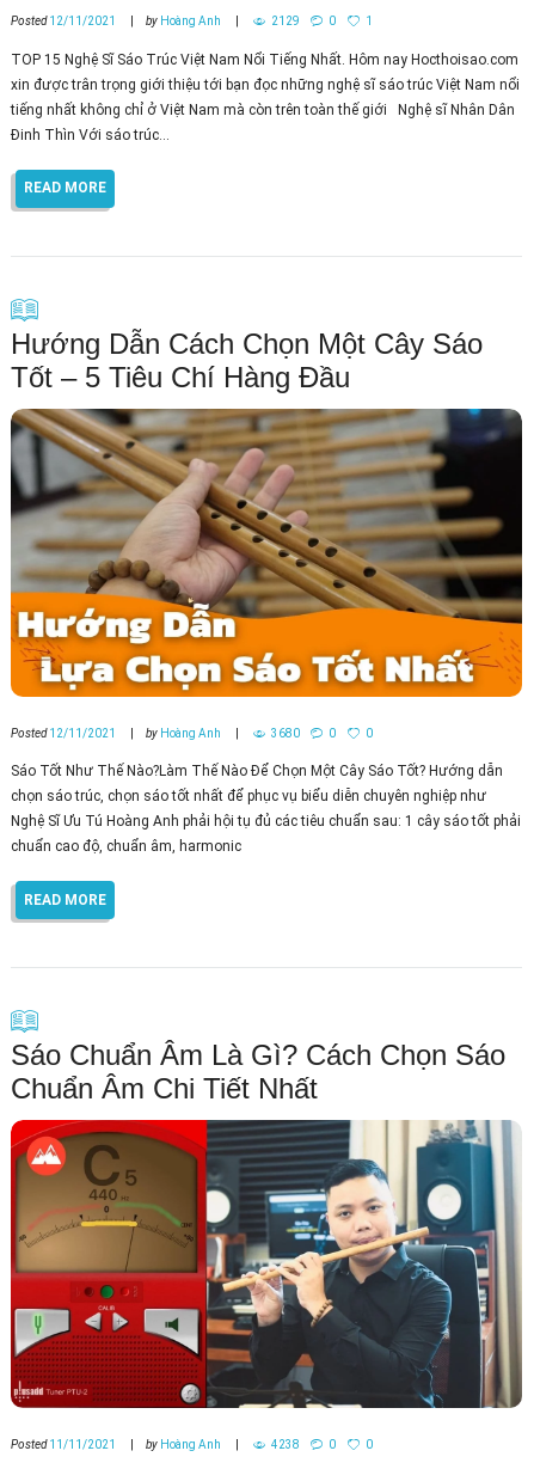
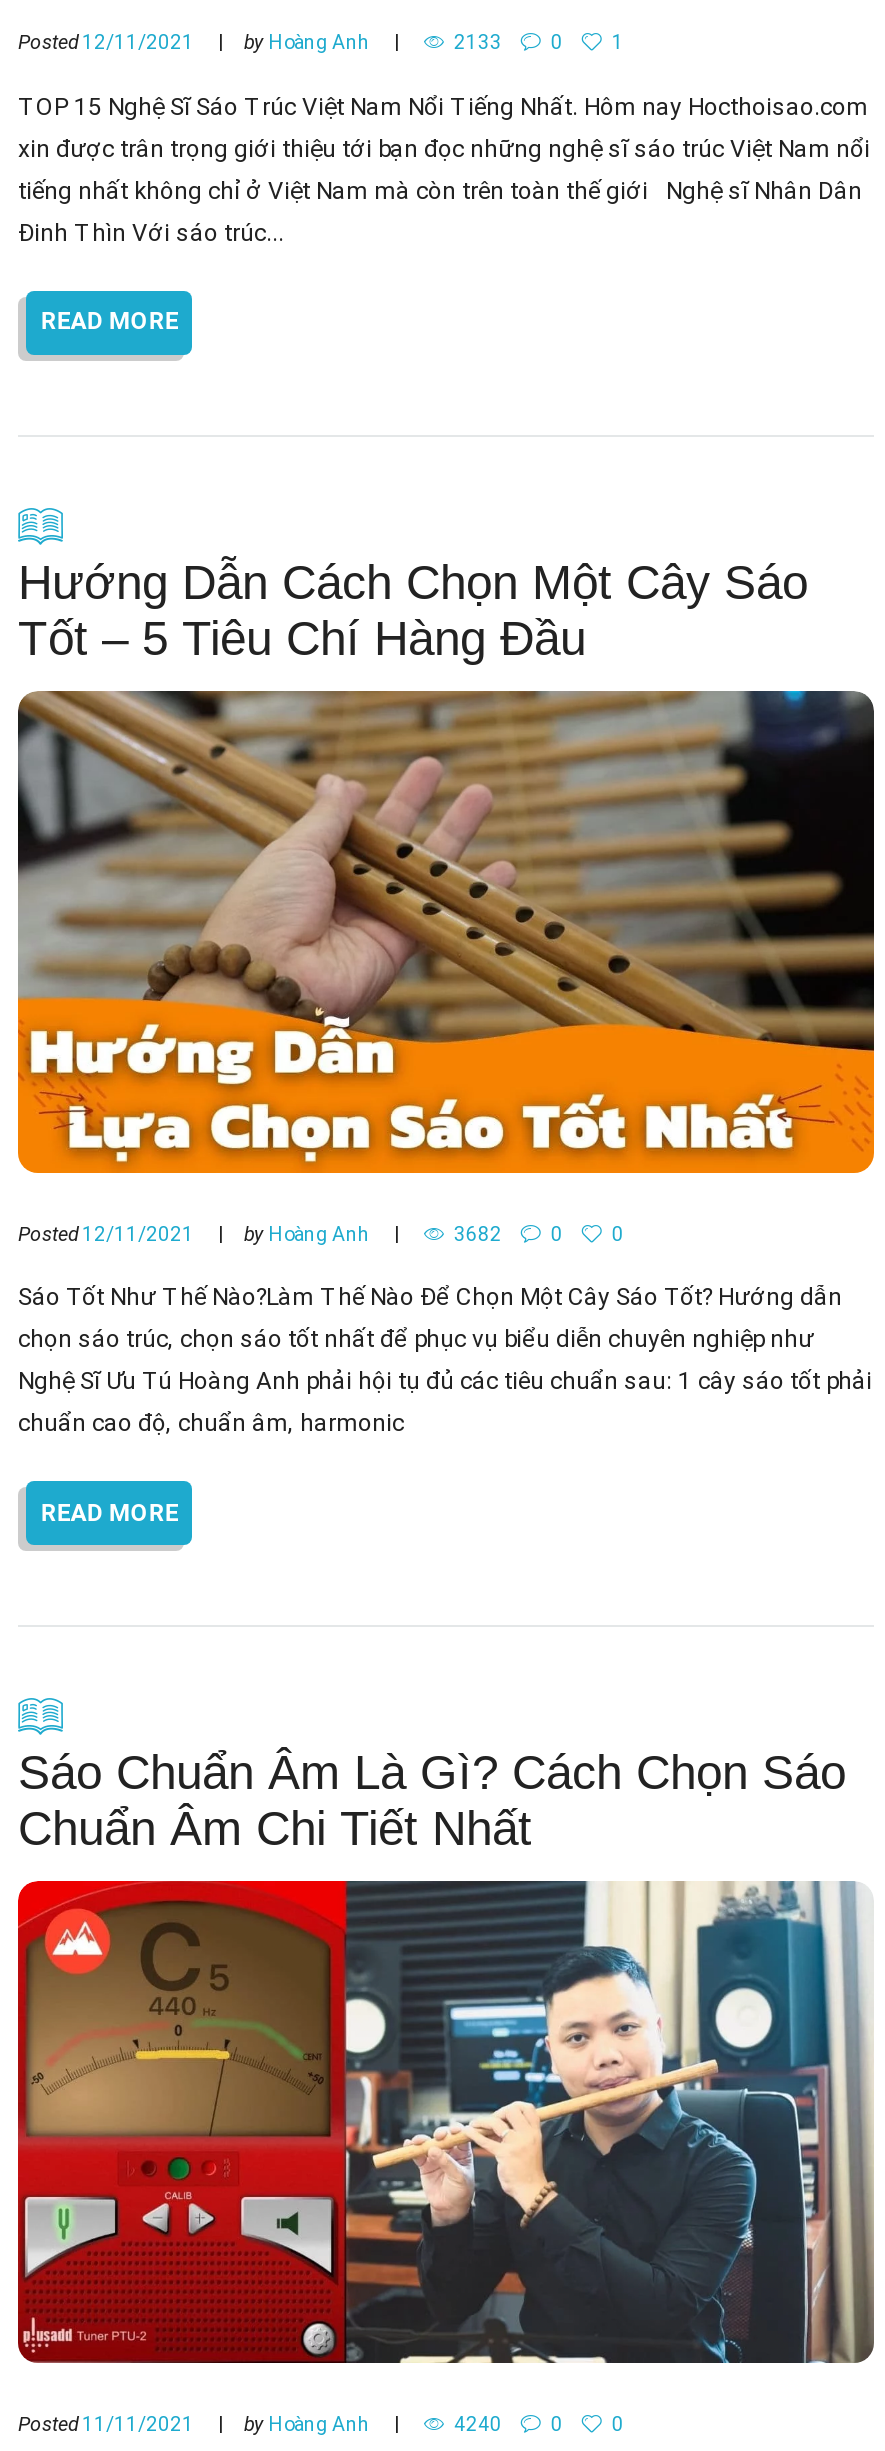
- 2129
+ 2133

- 3680
+ 3682

- 4238
+ 4240
